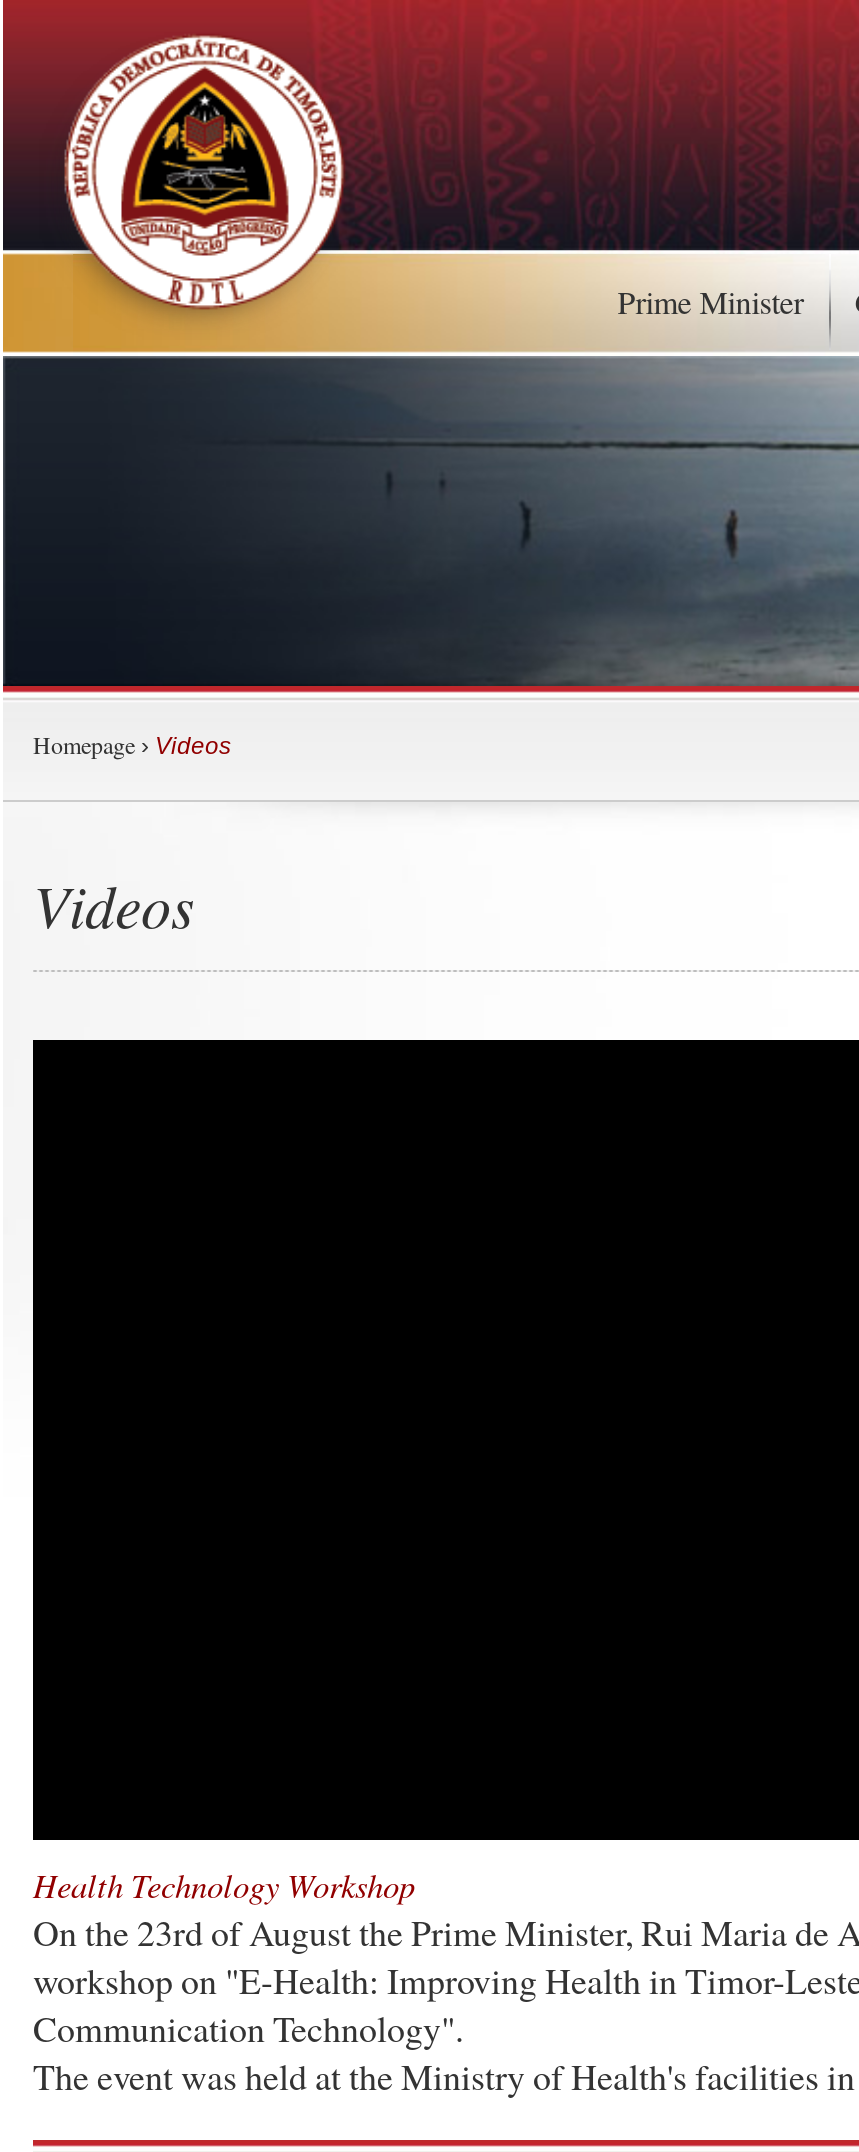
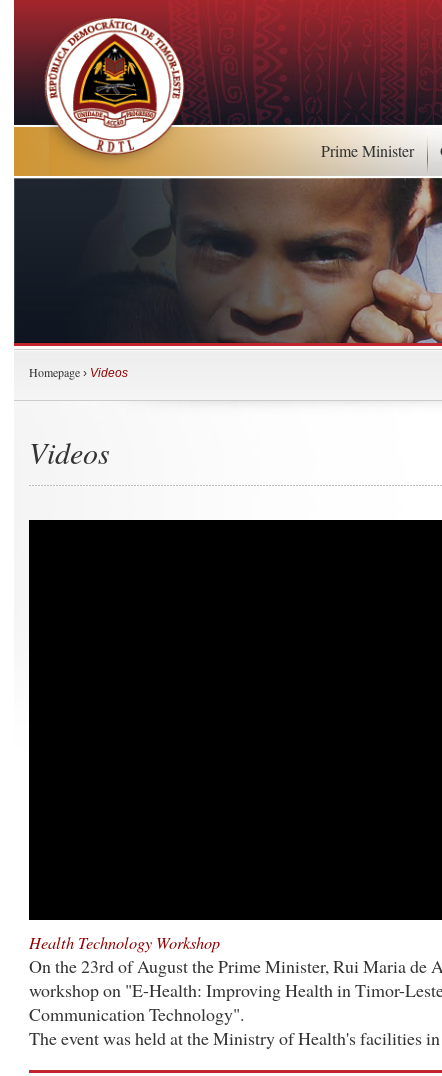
- [image]
+ [image]
